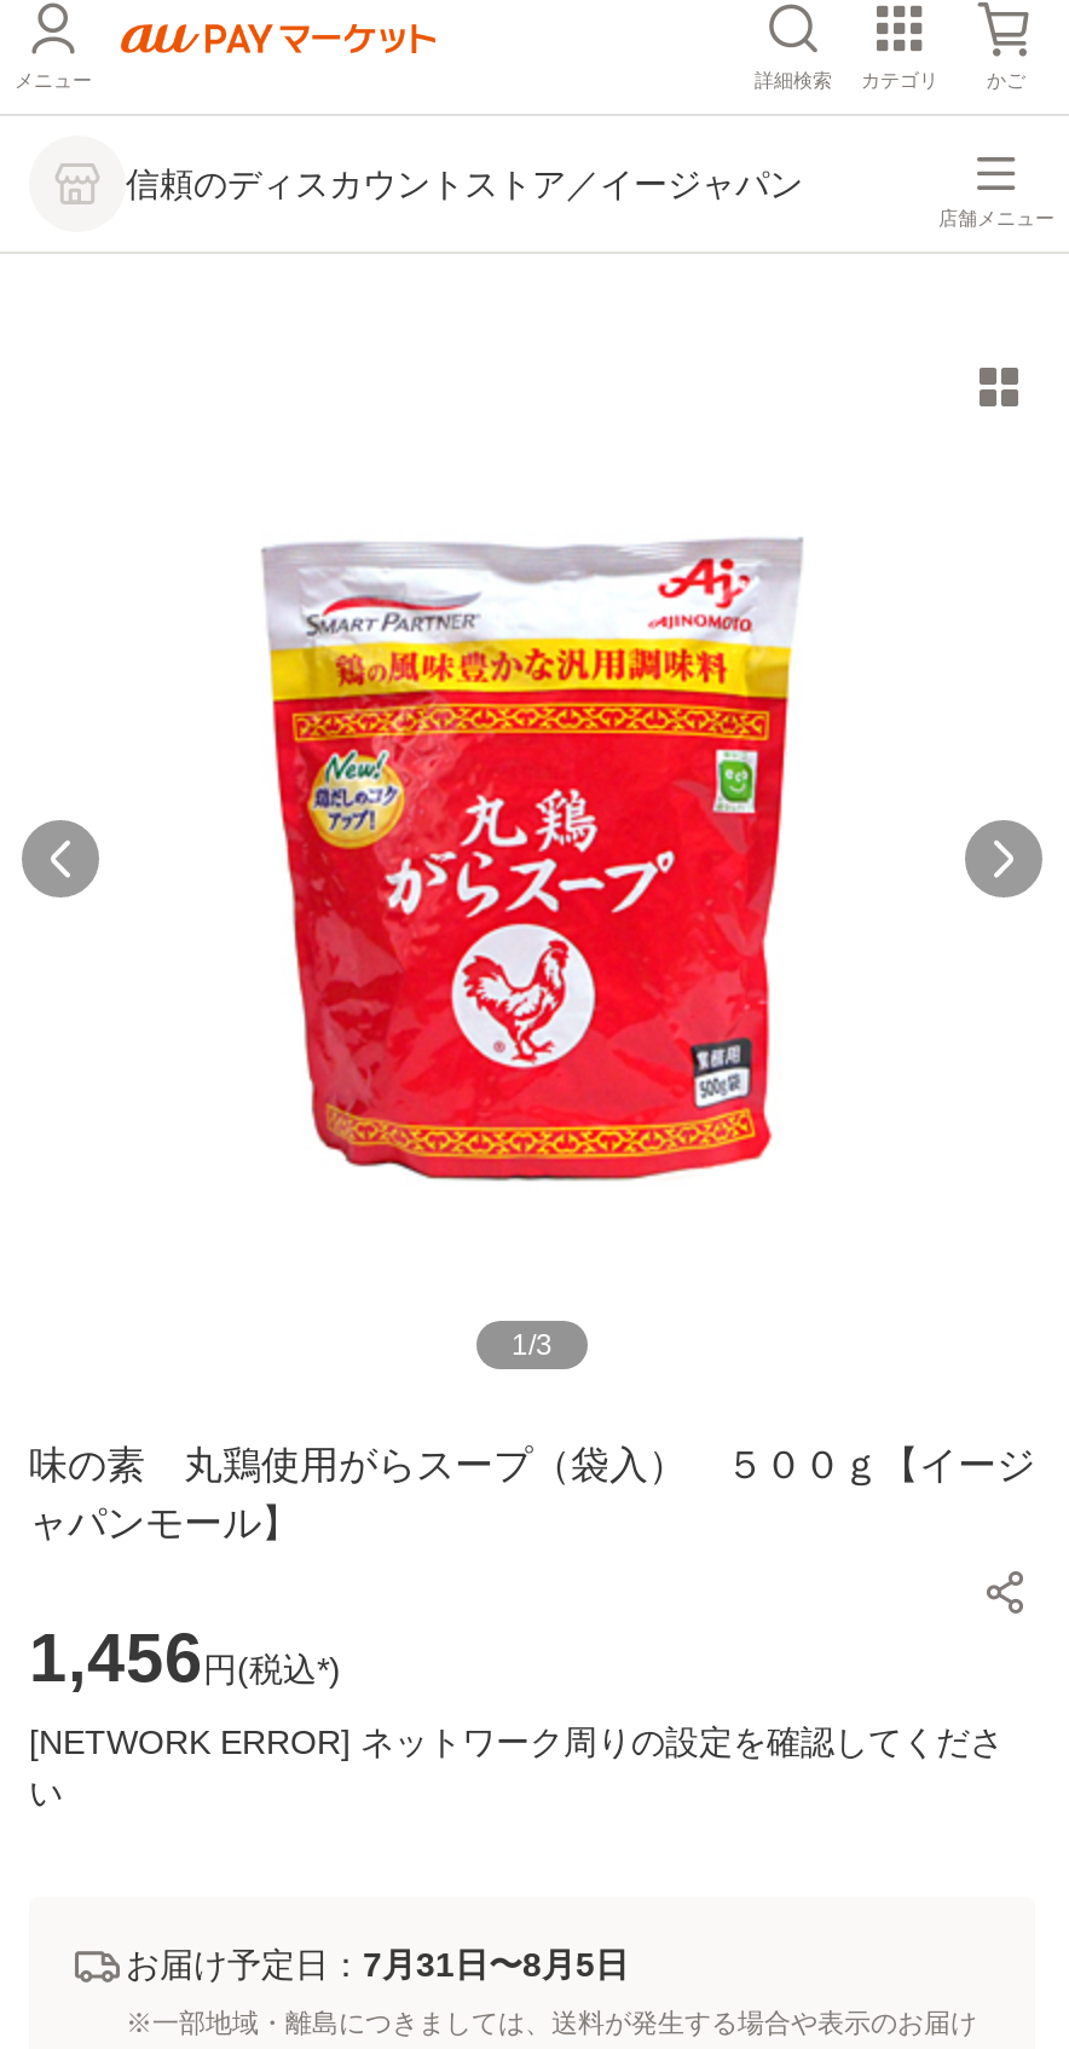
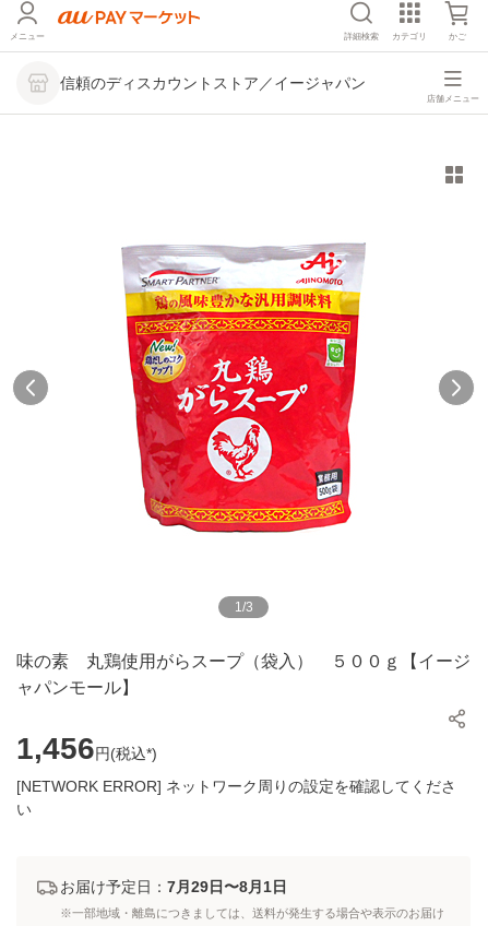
- お届け予定日：7月31日〜8月5日
+ お届け予定日：7月29日〜8月1日
